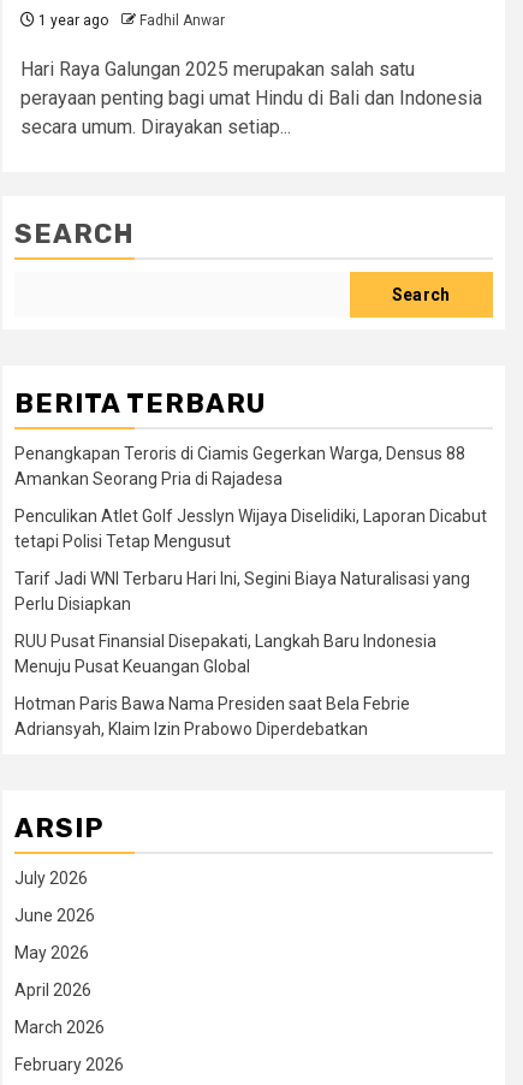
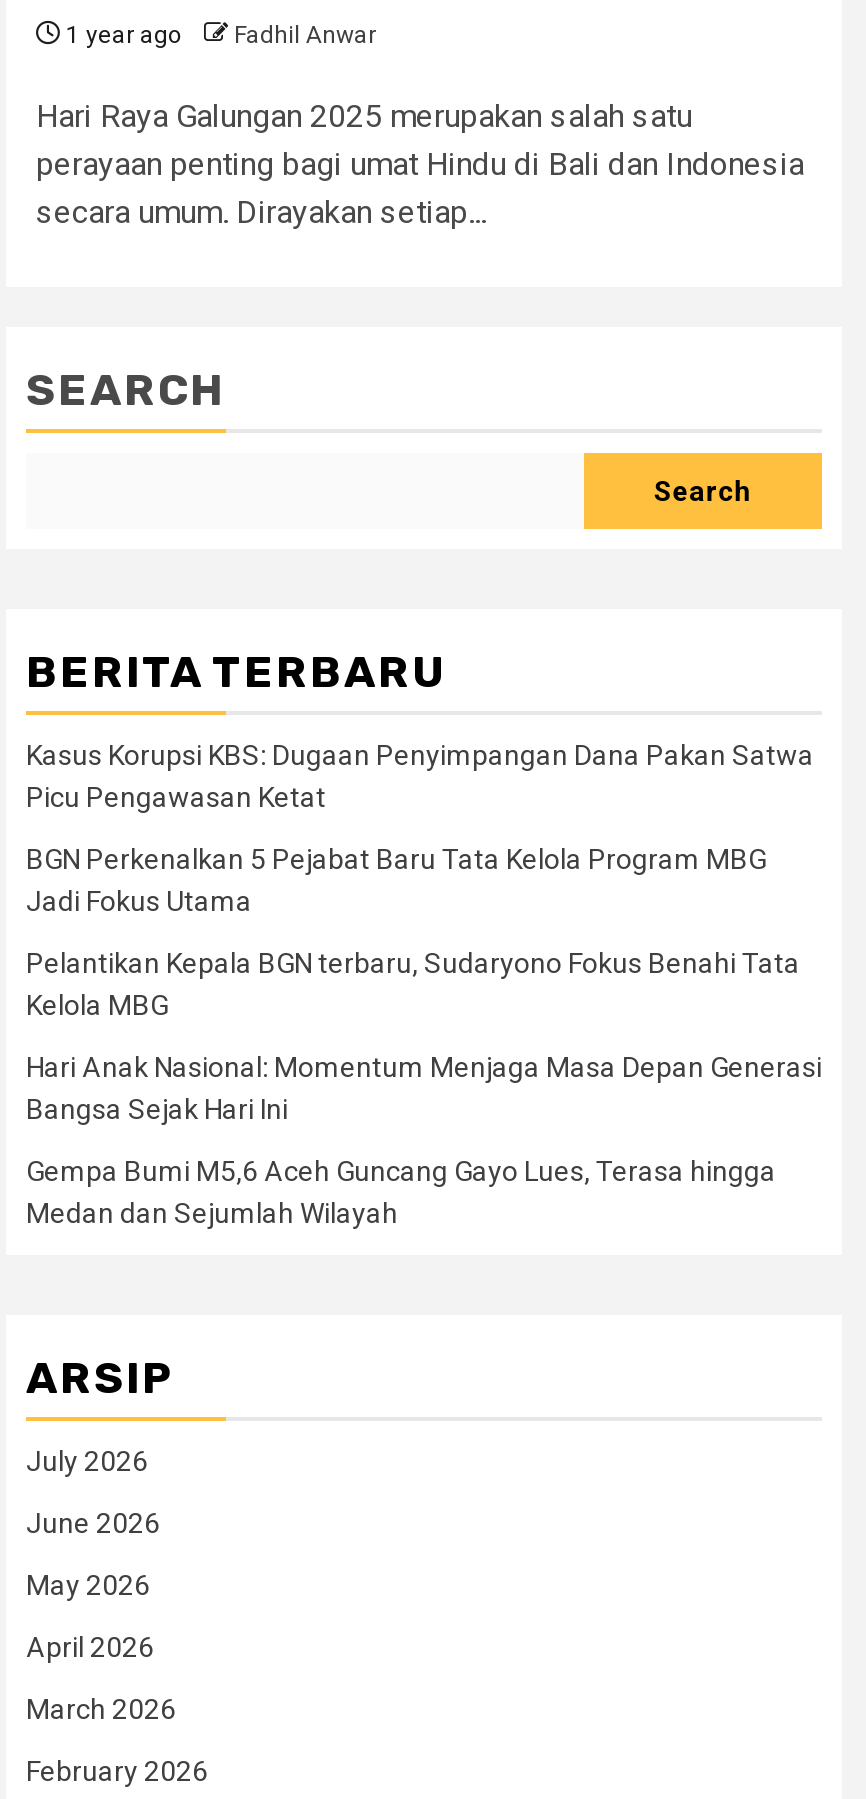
- Penangkapan Teroris di Ciamis Gegerkan Warga, Densus 88
- Amankan Seorang Pria di Rajadesa
+ Kasus Korupsi KBS: Dugaan Penyimpangan Dana Pakan Satwa
+ Picu Pengawasan Ketat

- Penculikan Atlet Golf Jesslyn Wijaya Diselidiki, Laporan Dicabut
- tetapi Polisi Tetap Mengusut
+ BGN Perkenalkan 5 Pejabat Baru Tata Kelola Program MBG
+ Jadi Fokus Utama

- Tarif Jadi WNI Terbaru Hari Ini, Segini Biaya Naturalisasi yang
- Perlu Disiapkan
+ Pelantikan Kepala BGN terbaru, Sudaryono Fokus Benahi Tata
+ Kelola MBG

- RUU Pusat Finansial Disepakati, Langkah Baru Indonesia
- Menuju Pusat Keuangan Global
+ Hari Anak Nasional: Momentum Menjaga Masa Depan Generasi
+ Bangsa Sejak Hari Ini

- Hotman Paris Bawa Nama Presiden saat Bela Febrie
- Adriansyah, Klaim Izin Prabowo Diperdebatkan
+ Gempa Bumi M5,6 Aceh Guncang Gayo Lues, Terasa hingga
+ Medan dan Sejumlah Wilayah
